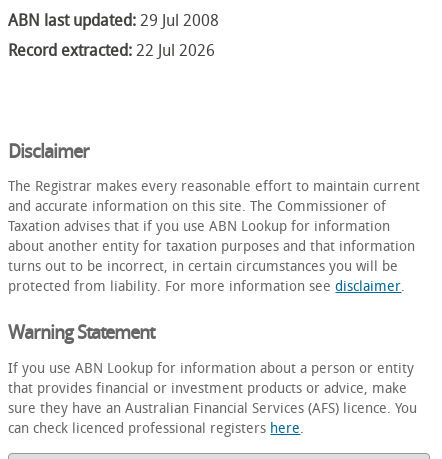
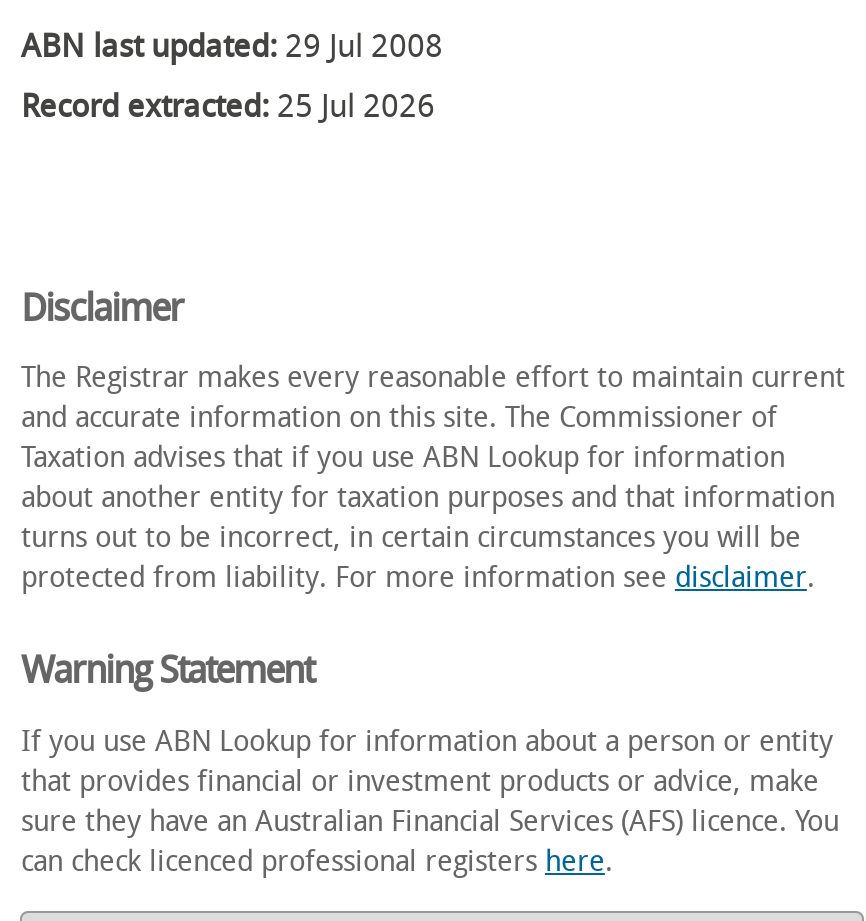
- Record extracted: 22 Jul 2026
+ Record extracted: 25 Jul 2026
